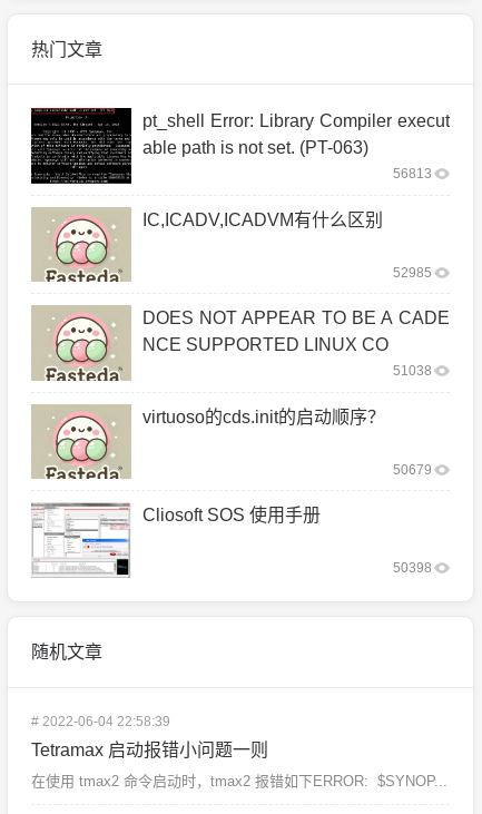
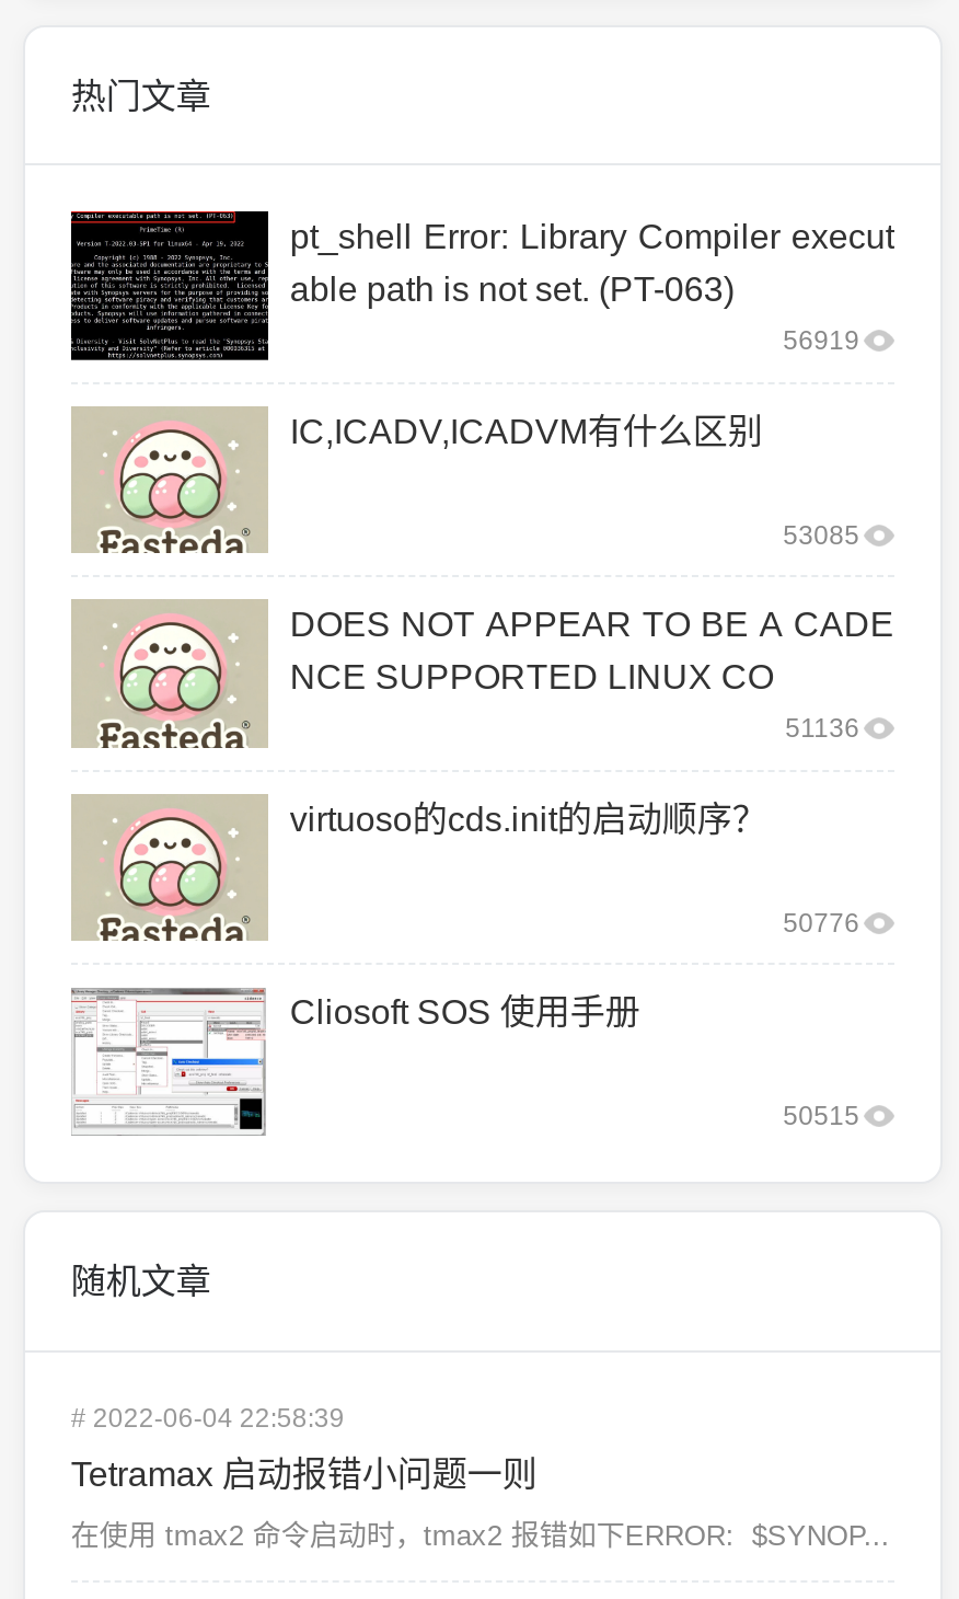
- 56813
+ 56919

- 52985
+ 53085

- 51038
+ 51136

- 50679
+ 50776

- 50398
+ 50515
